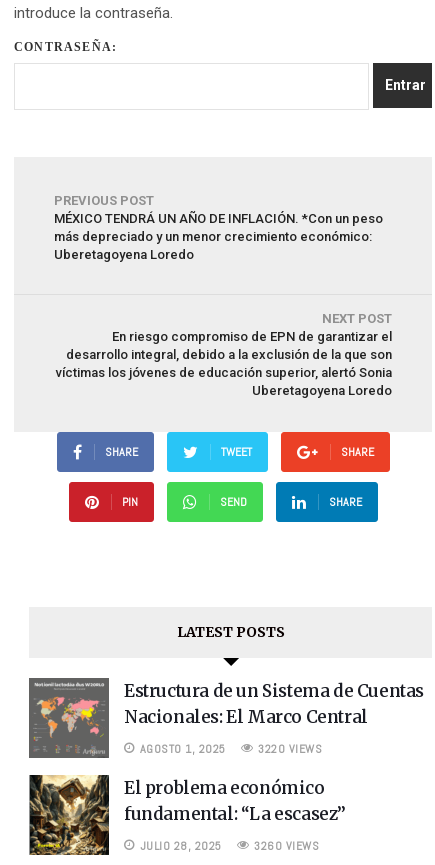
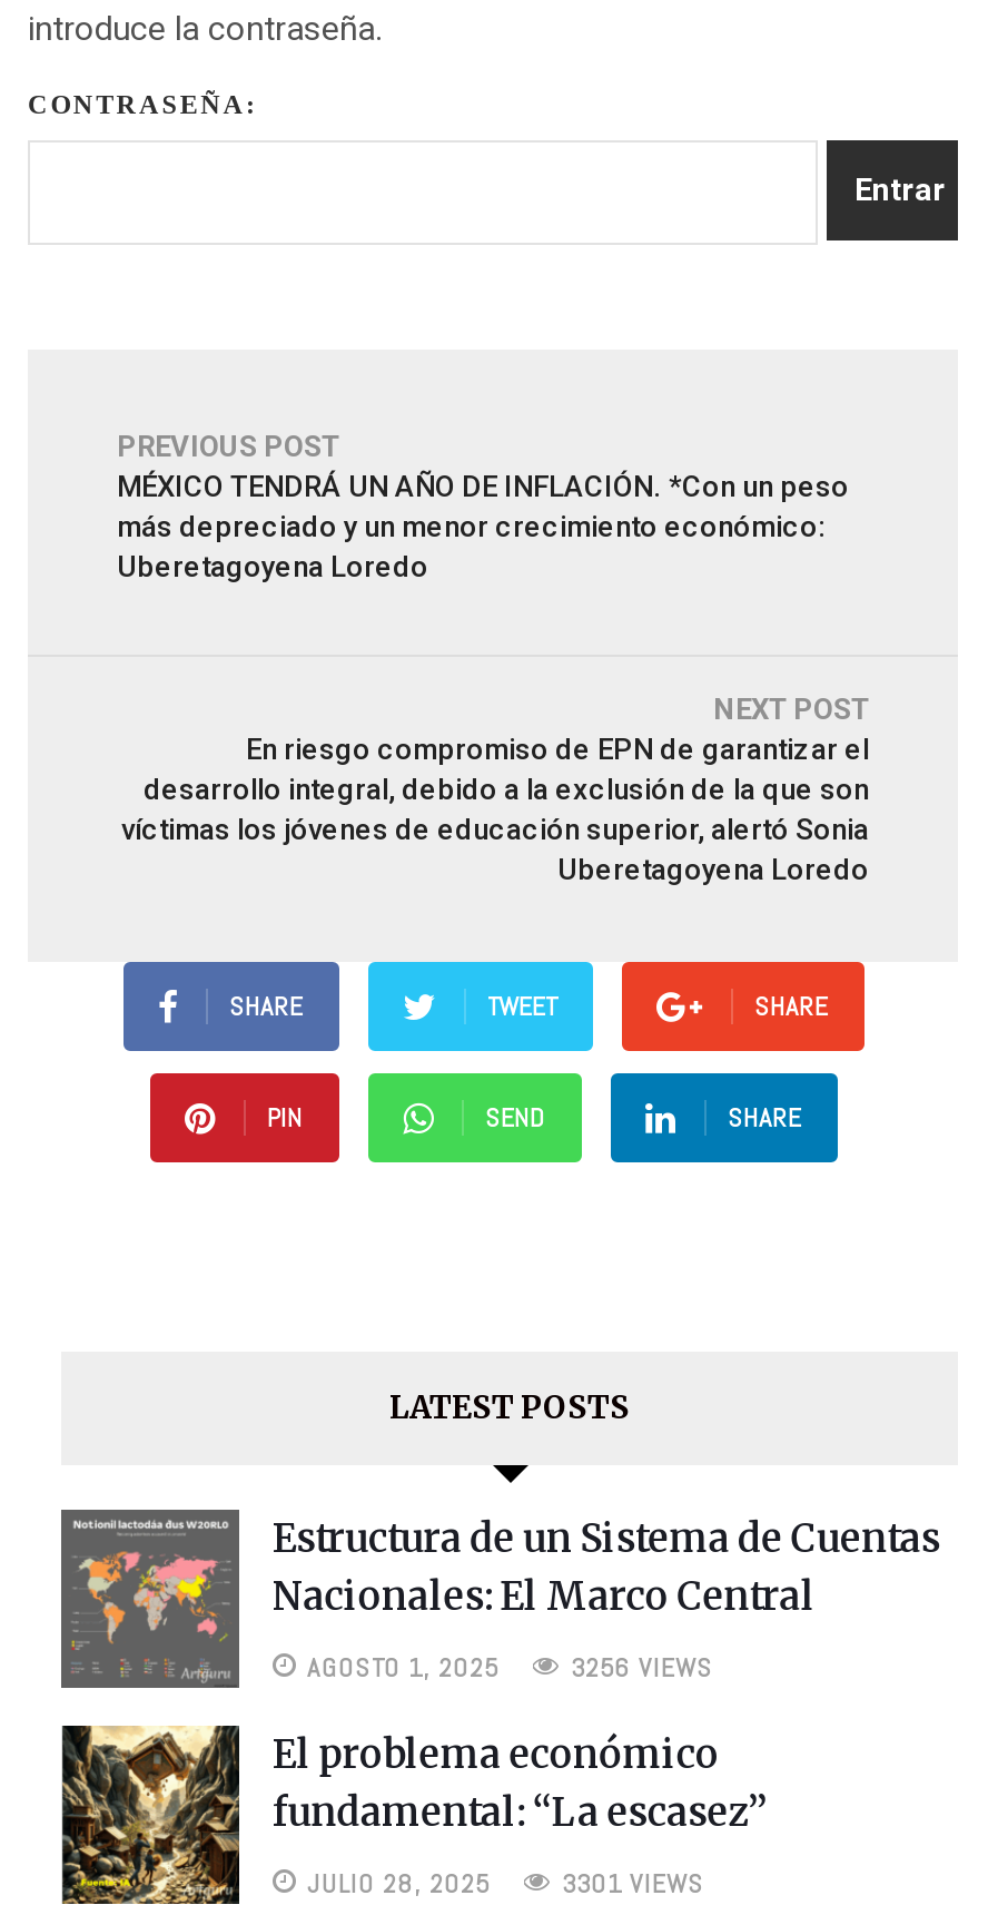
- 3220 VIEWS
+ 3256 VIEWS

- 3260 VIEWS
+ 3301 VIEWS
